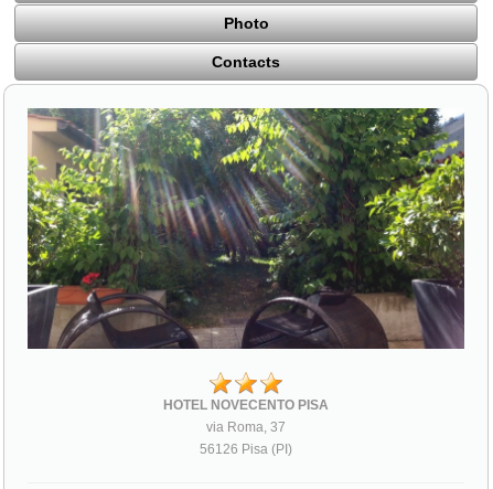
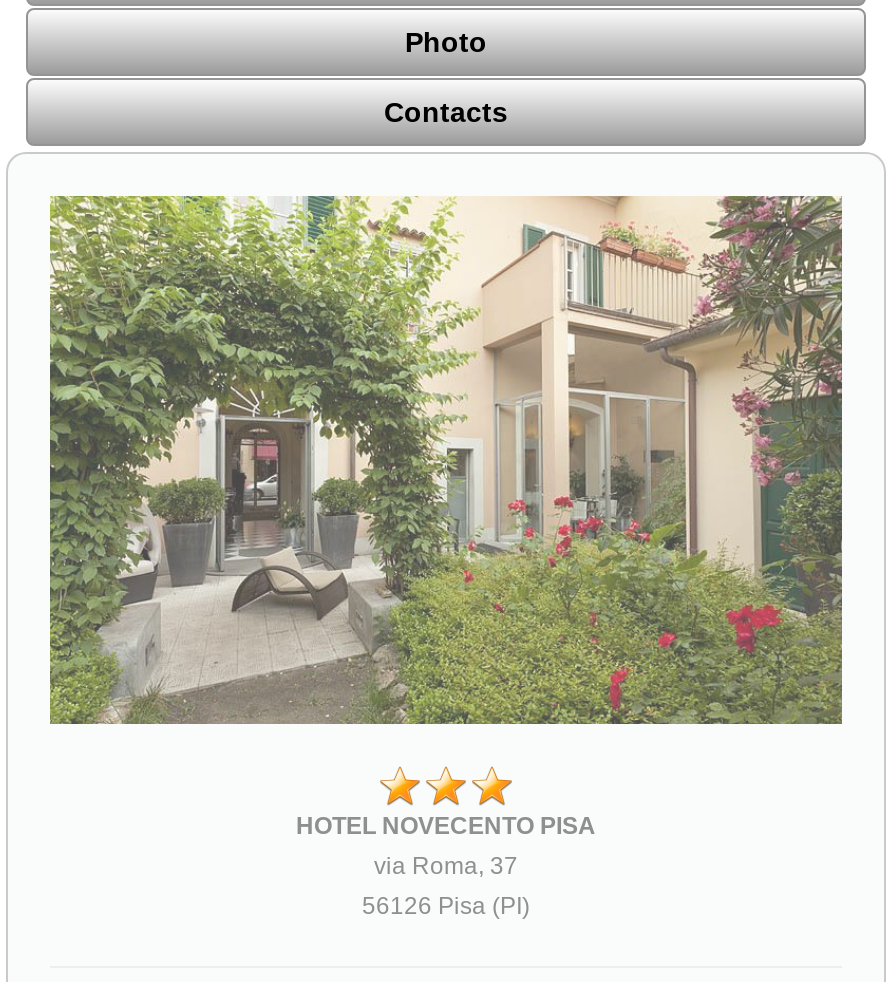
- [image]
+ [image]
